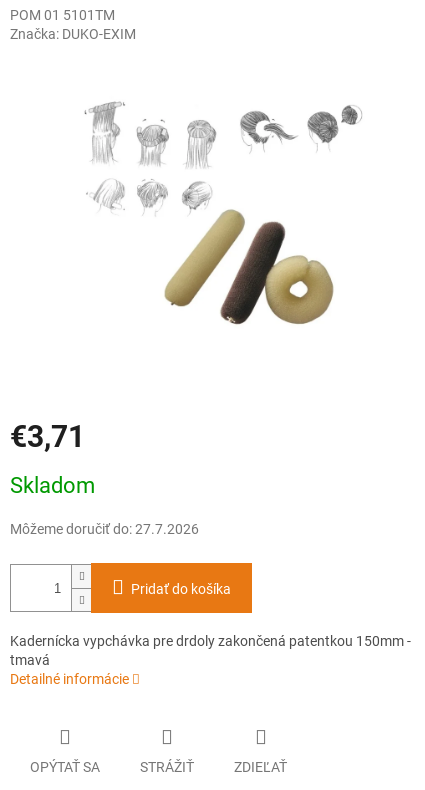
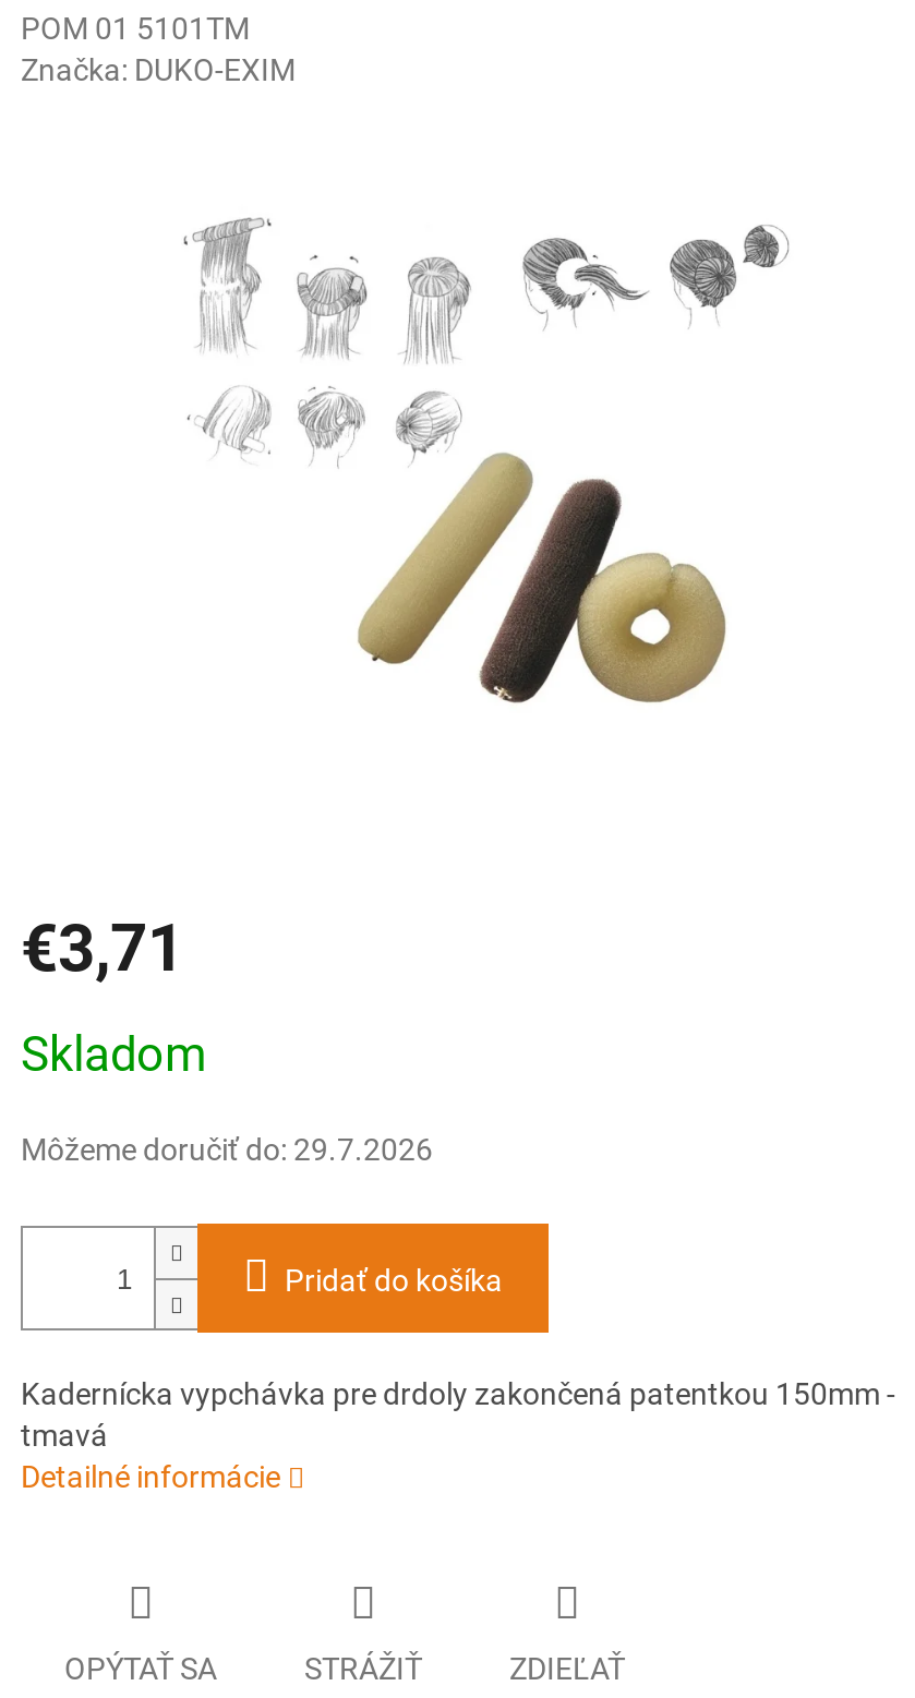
- Môžeme doručiť do: 27.7.2026
+ Môžeme doručiť do: 29.7.2026
